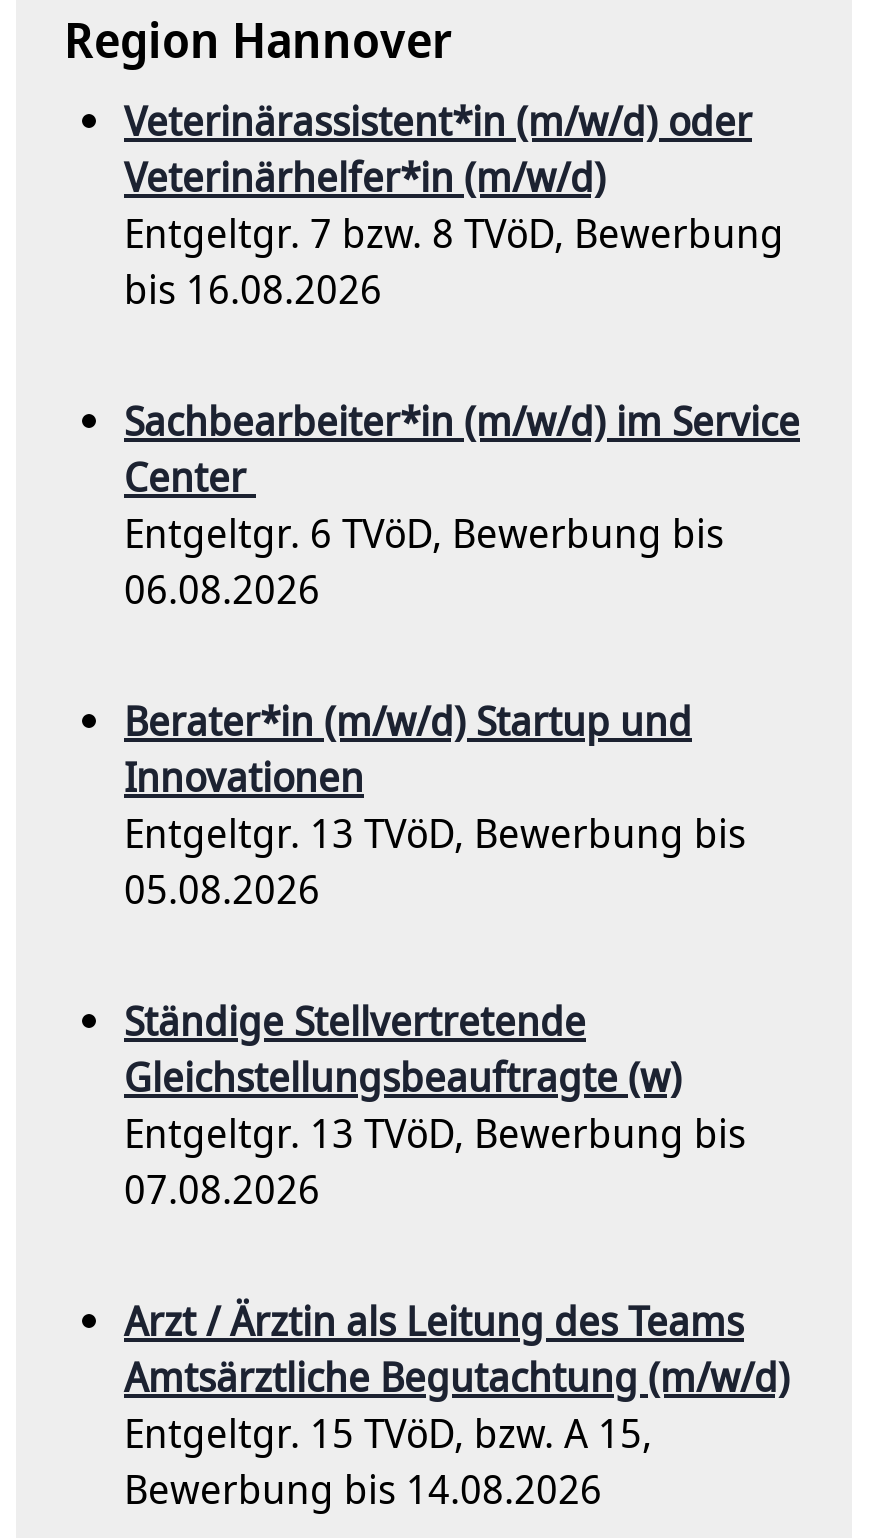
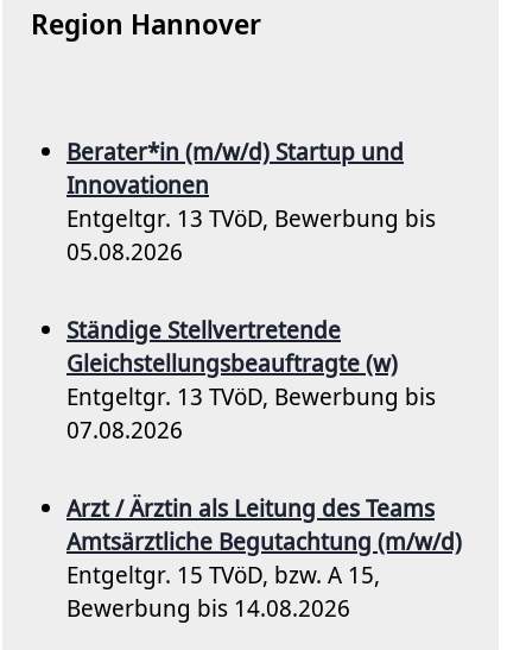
- Veterinärassistent*in (m/w/d) oder
- Veterinärhelfer*in (m/w/d)
- Entgeltgr. 7 bzw. 8 TVöD, Bewerbung
- bis 16.08.2026
- Sachbearbeiter*in (m/w/d) im Service
- Center
- Entgeltgr. 6 TVöD, Bewerbung bis
- 06.08.2026
